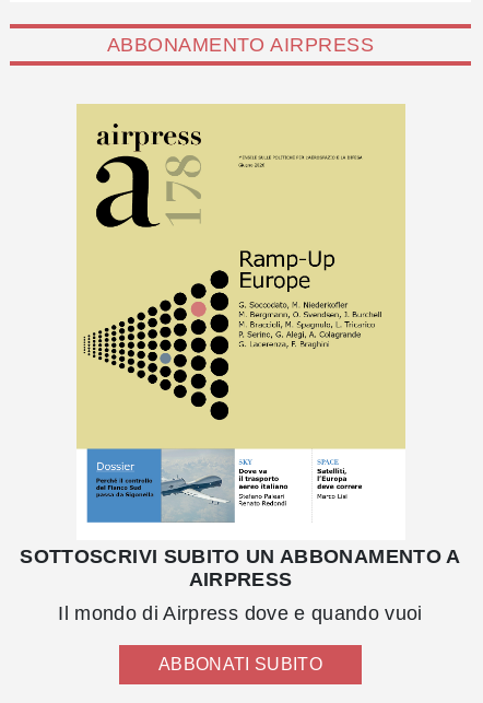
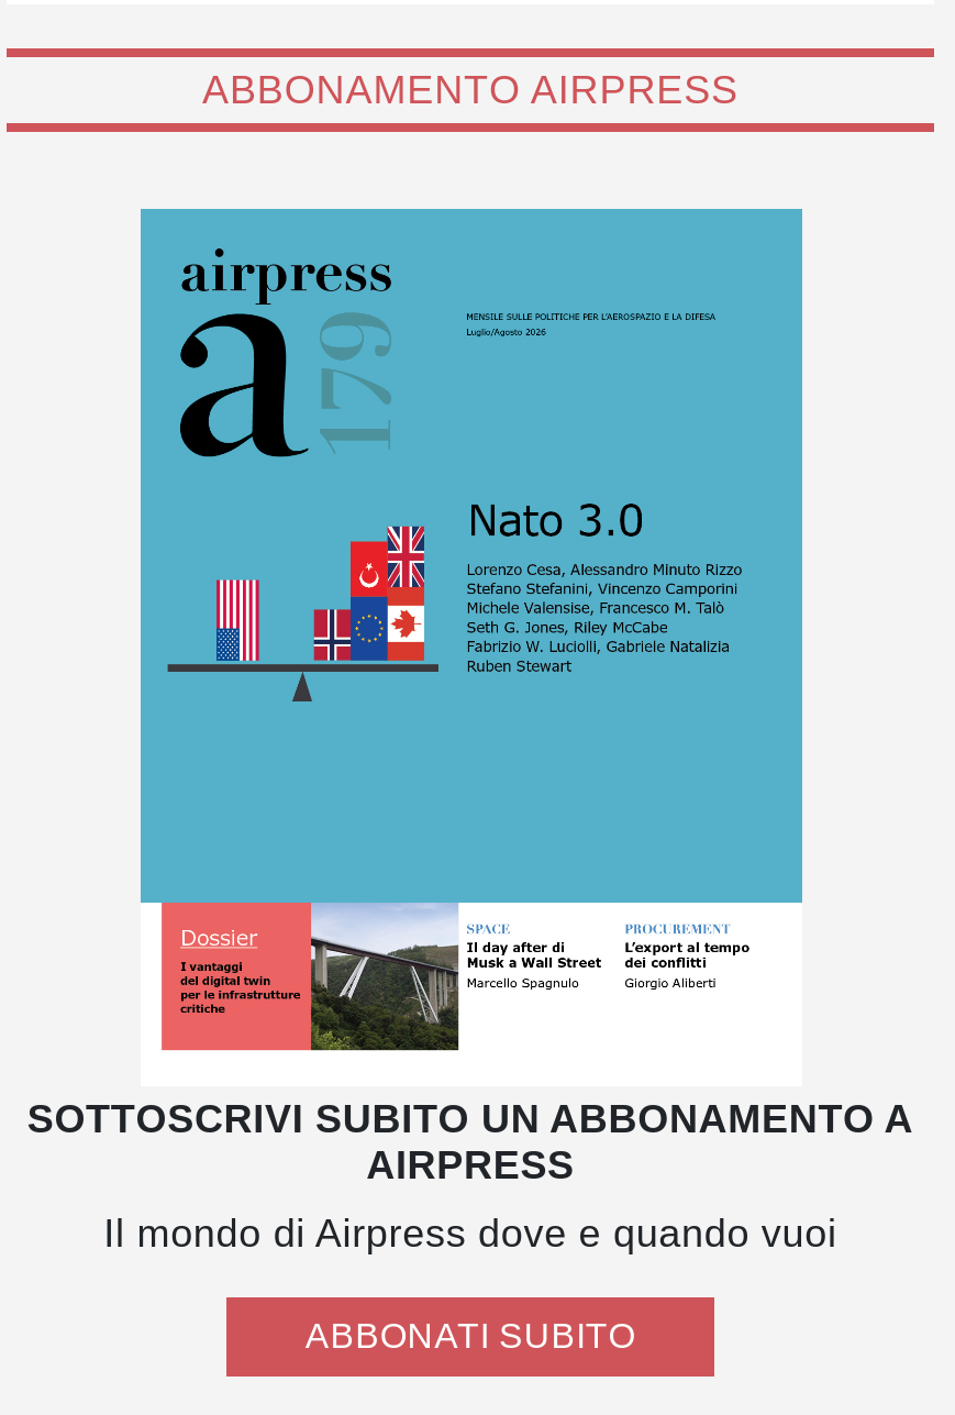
- [image]
+ [image]
